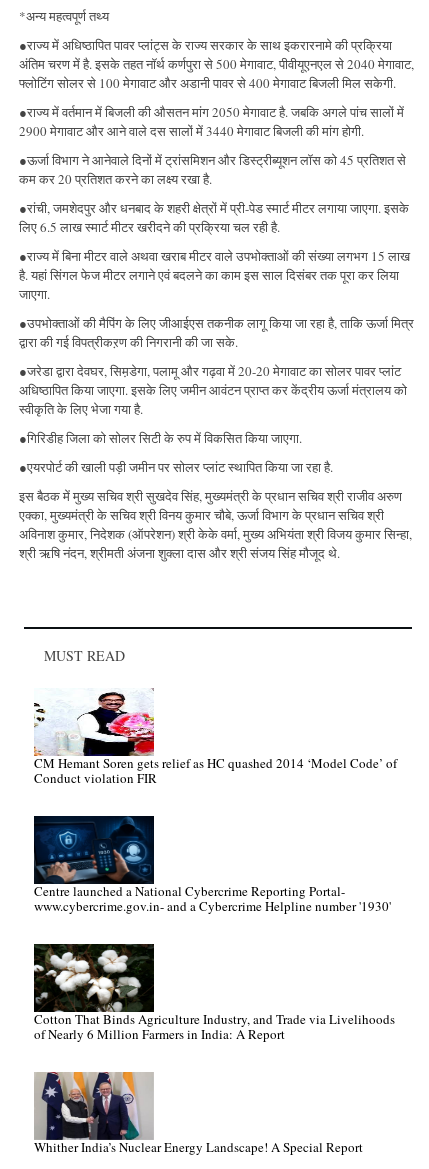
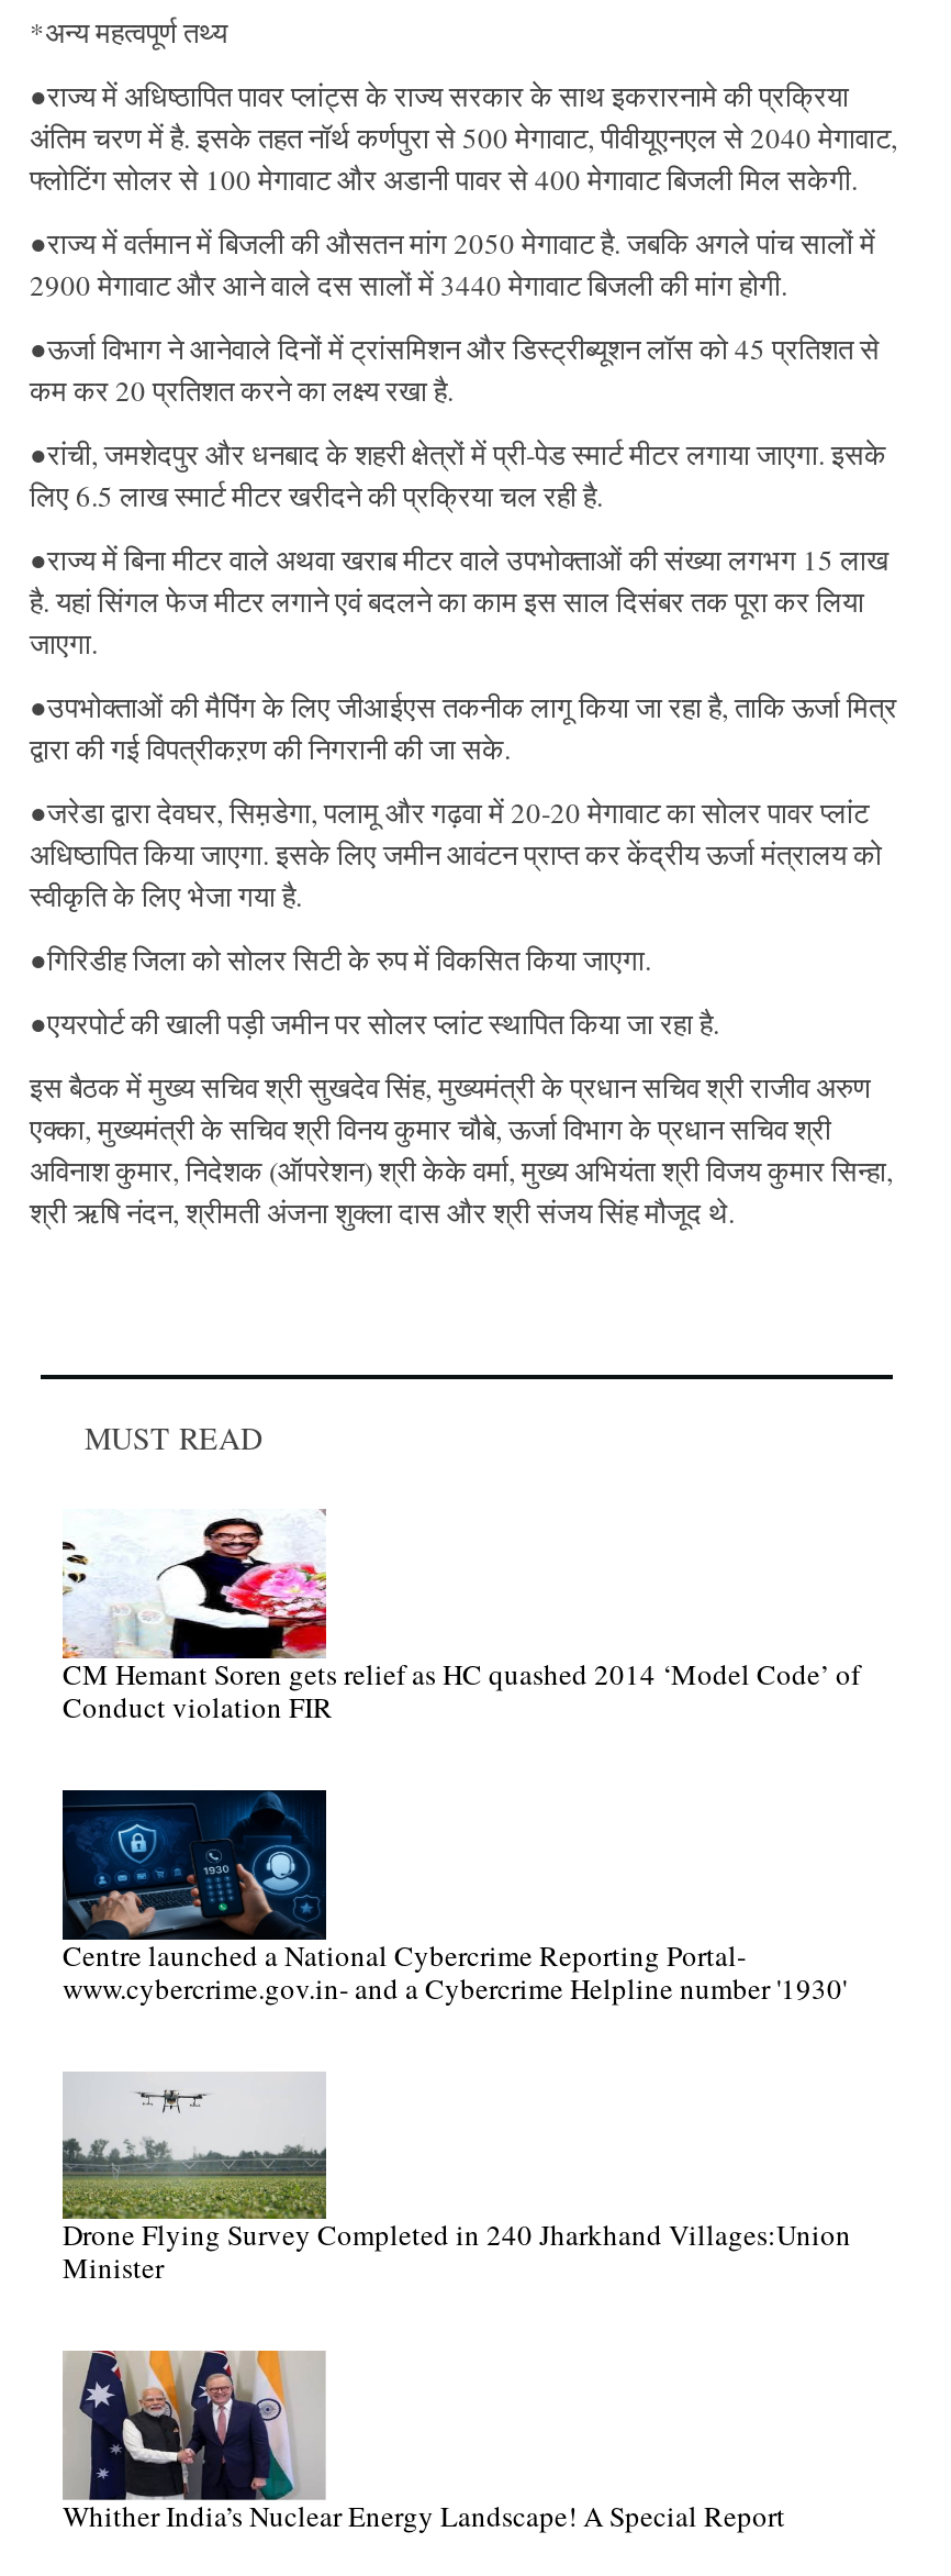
- [image]
- Cotton That Binds Agriculture Industry, and Trade via Livelihoods
- of Nearly 6 Million Farmers in India: A Report
+ [image]
+ Drone Flying Survey Completed in 240 Jharkhand Villages:Union
+ Minister
